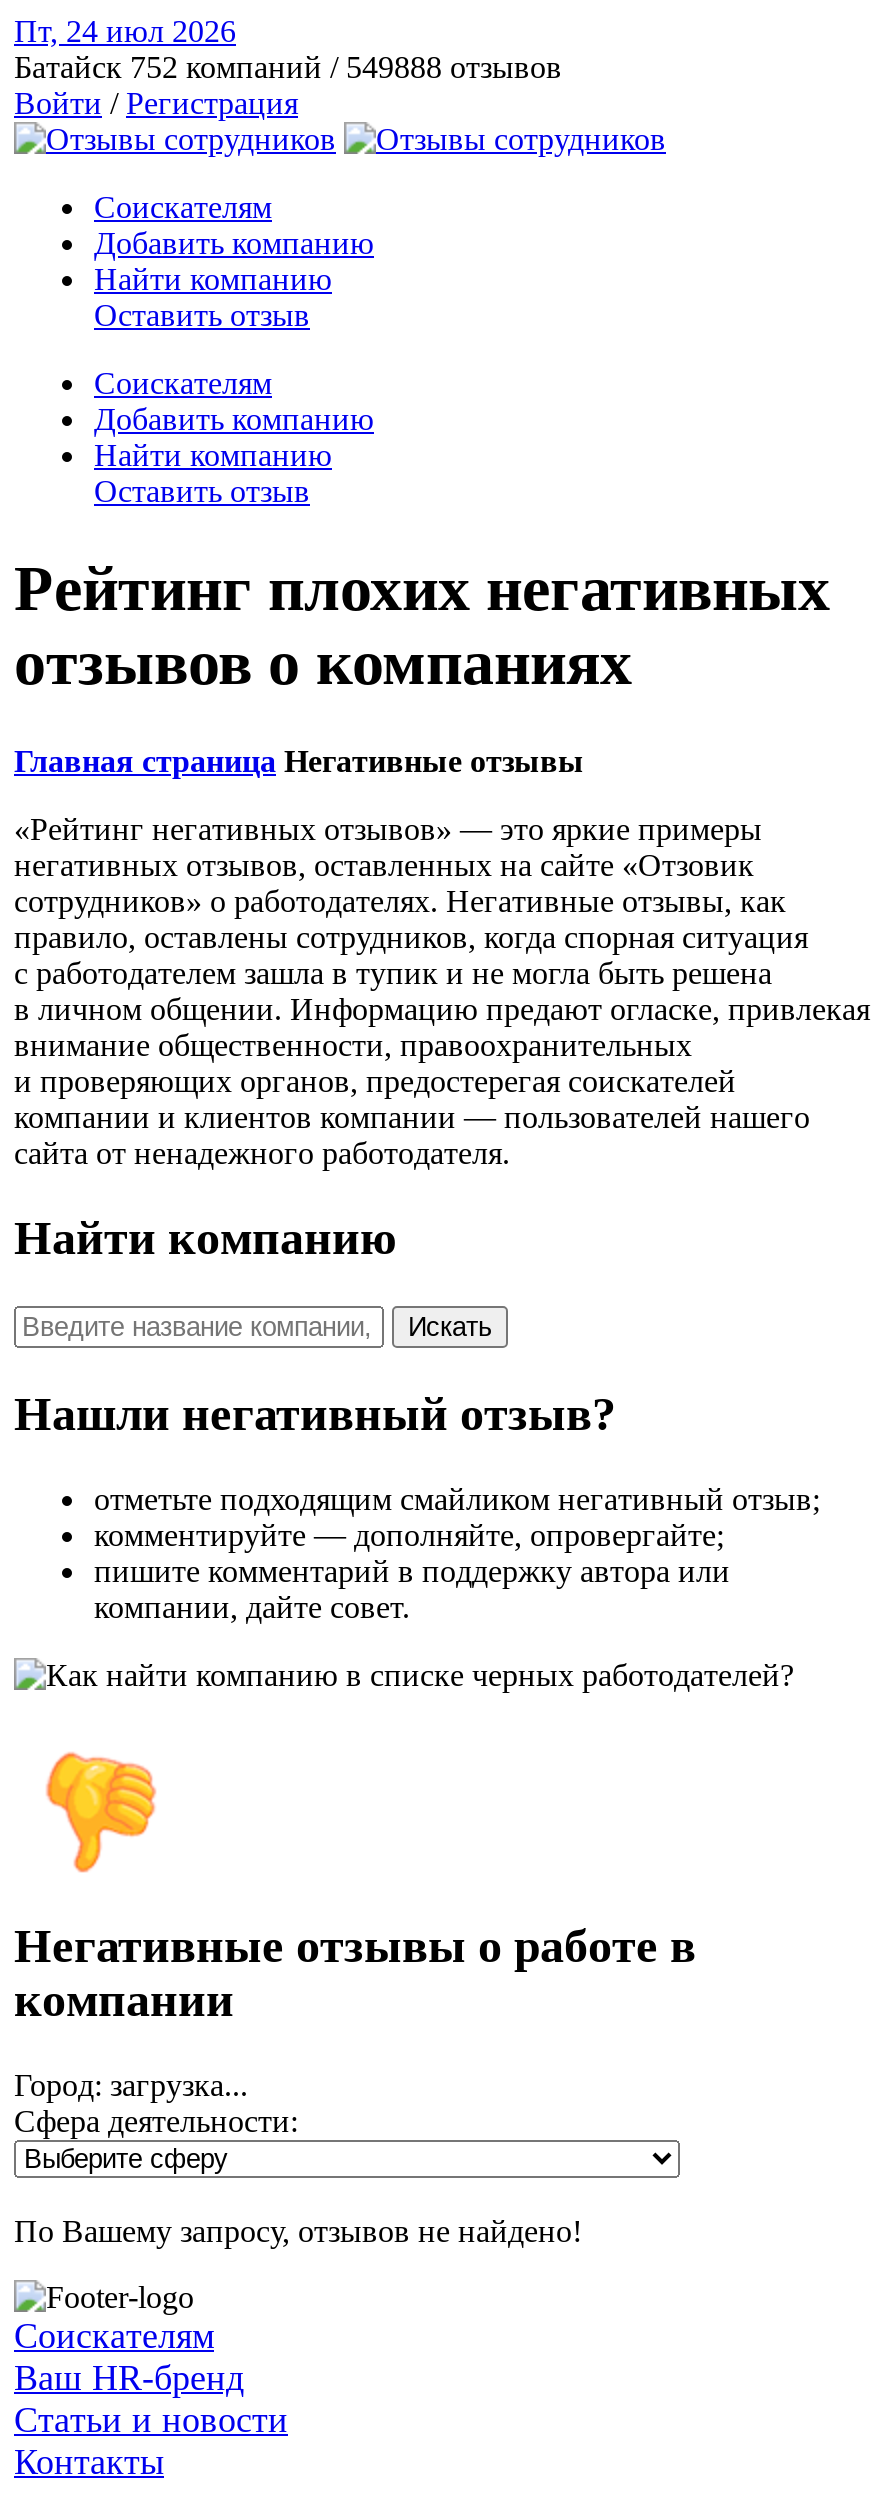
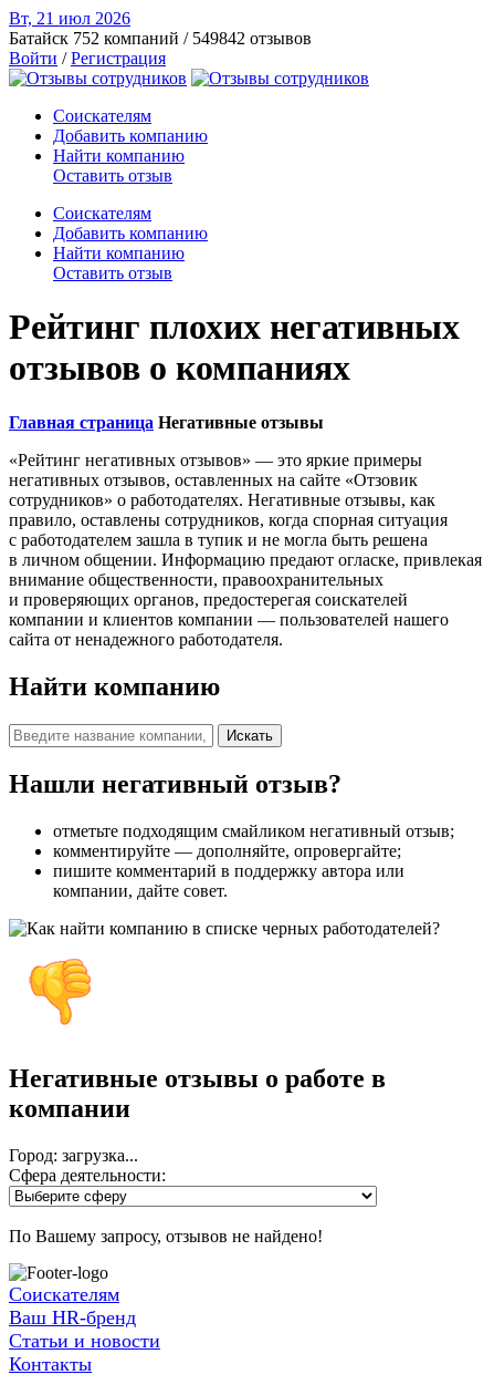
- Пт, 24 июл 2026
+ Вт, 21 июл 2026

- Батайск 752 компаний / 549888 отзывов
+ Батайск 752 компаний / 549842 отзывов

- [image]
+ [image]
